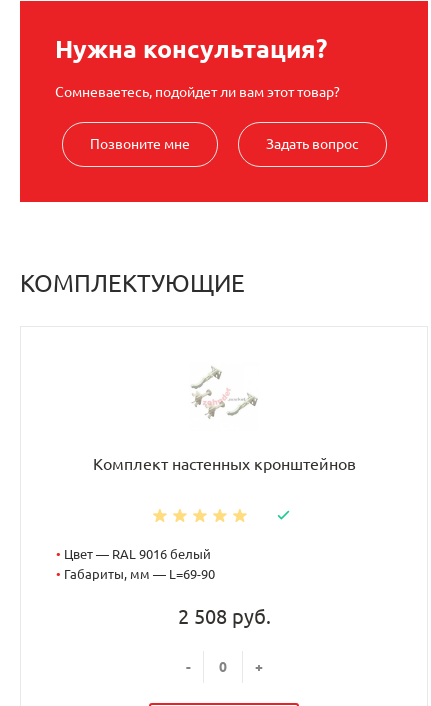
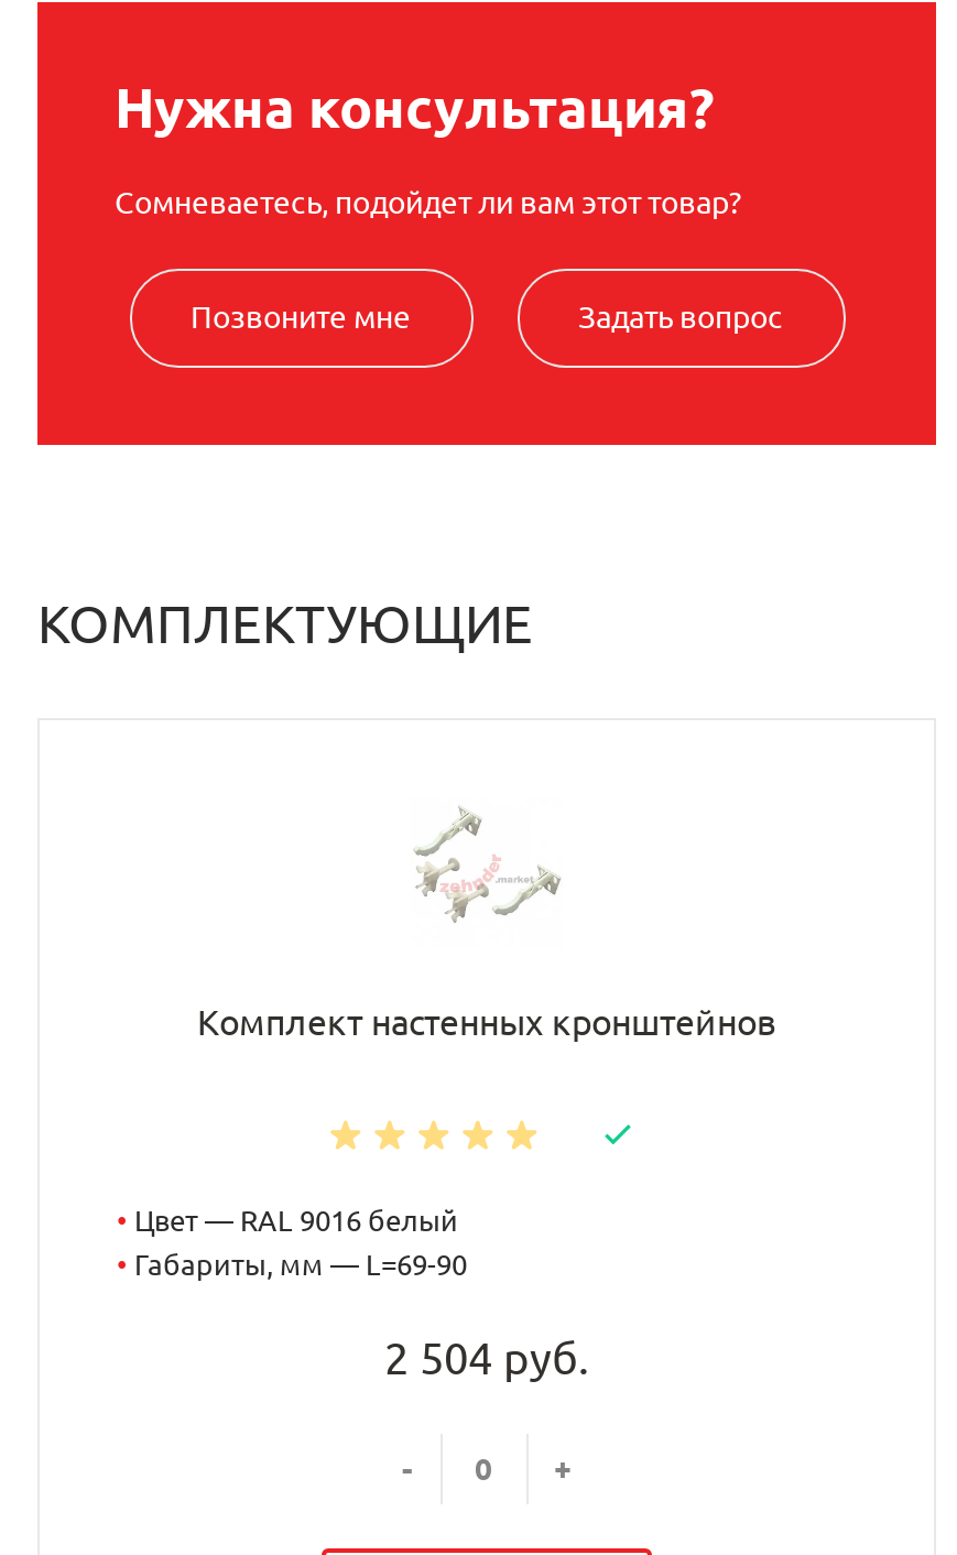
- 2 508 руб.
+ 2 504 руб.
